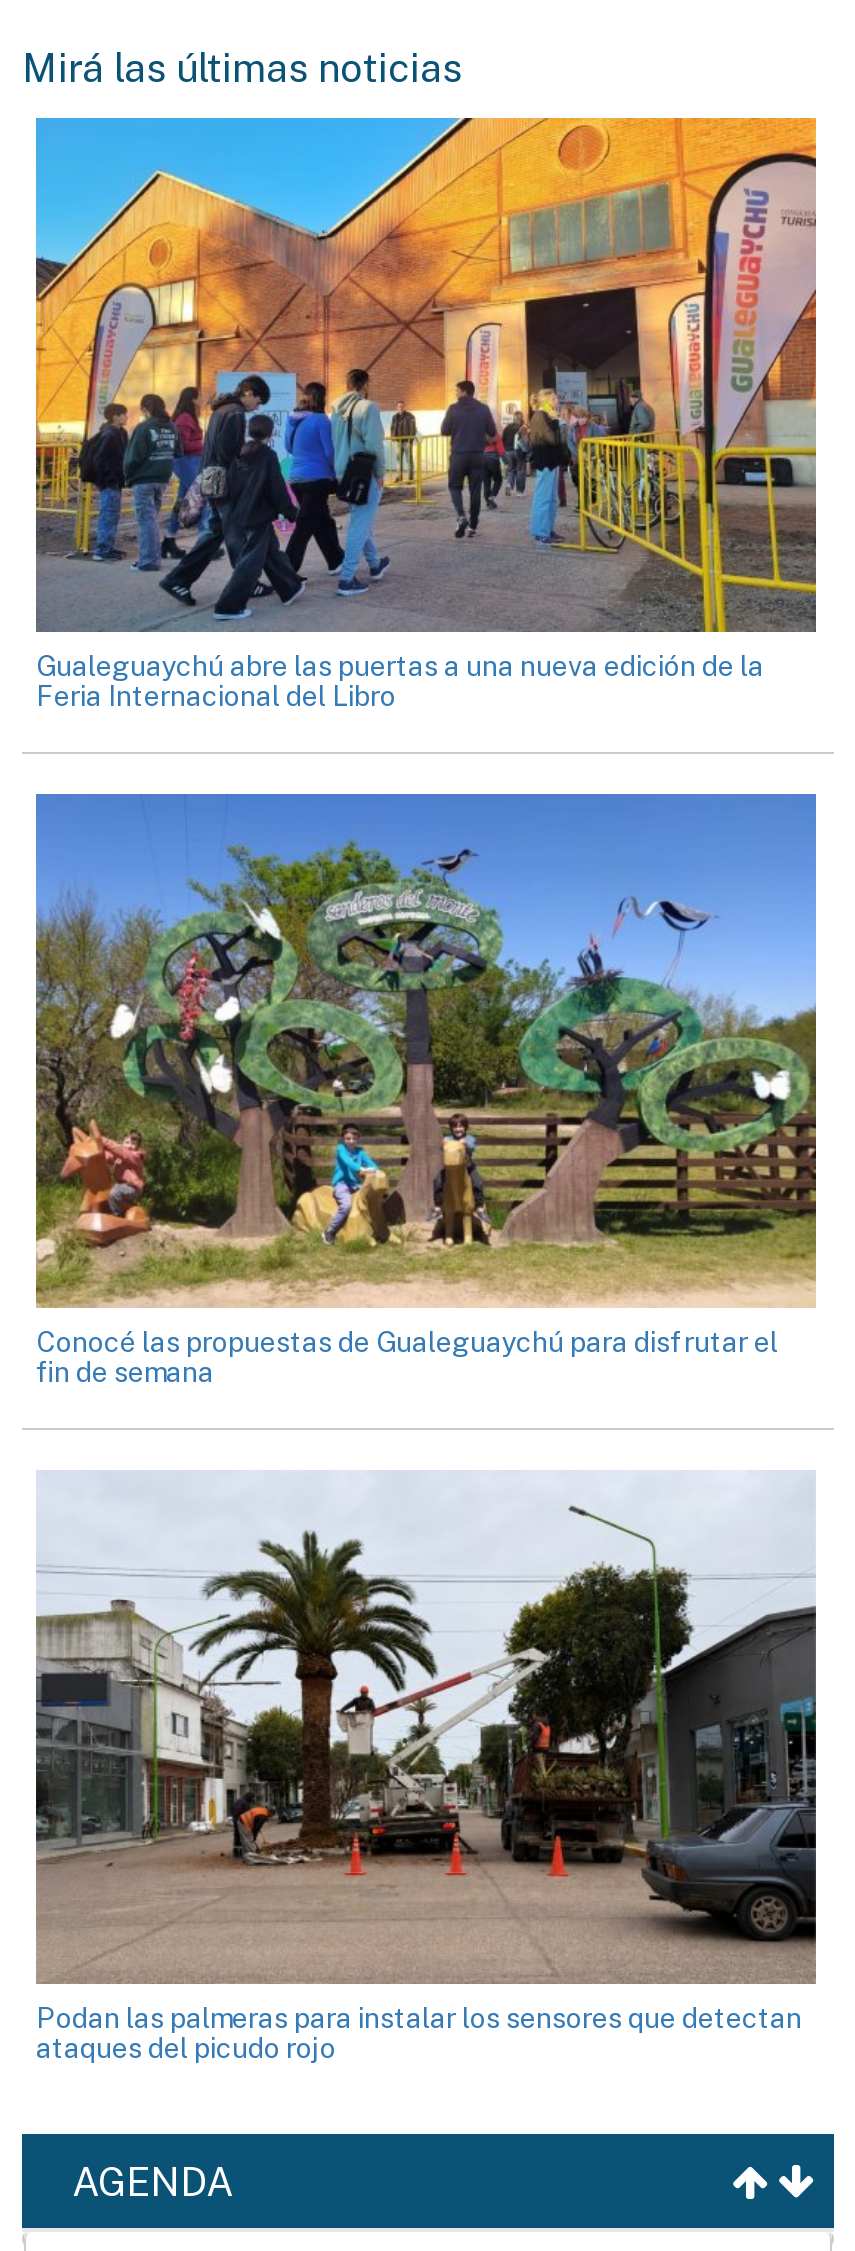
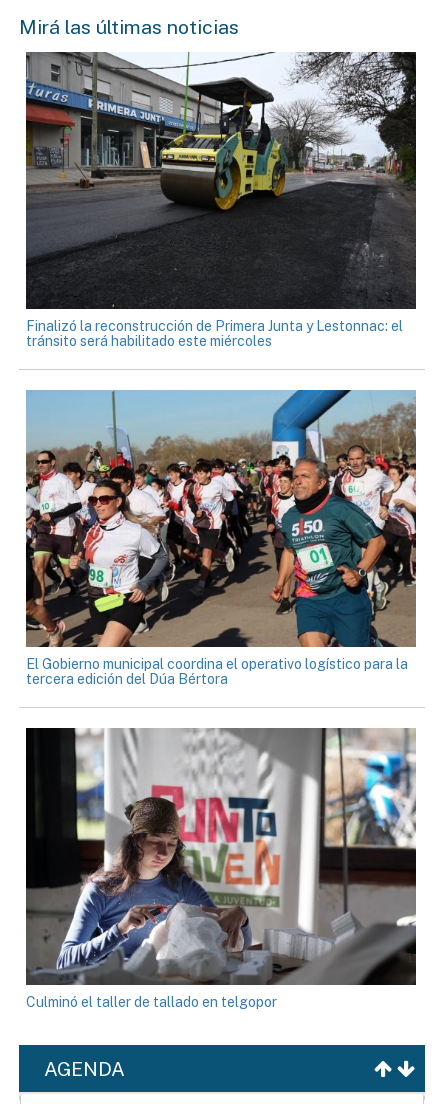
- [image]
- Gualeguaychú abre las puertas a una nueva edición de la
- Feria Internacional del Libro
+ [image]
+ Finalizó la reconstrucción de Primera Junta y Lestonnac: el
+ tránsito será habilitado este miércoles

- [image]
- Conocé las propuestas de Gualeguaychú para disfrutar el
- fin de semana
+ [image]
+ El Gobierno municipal coordina el operativo logístico para la
+ tercera edición del Dúa Bértora

- [image]
- Podan las palmeras para instalar los sensores que detectan
- ataques del picudo rojo
+ [image]
+ Culminó el taller de tallado en telgopor
